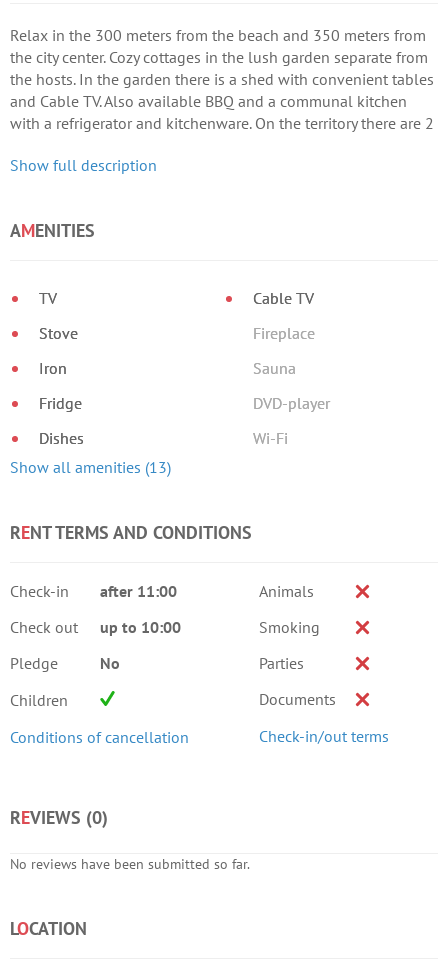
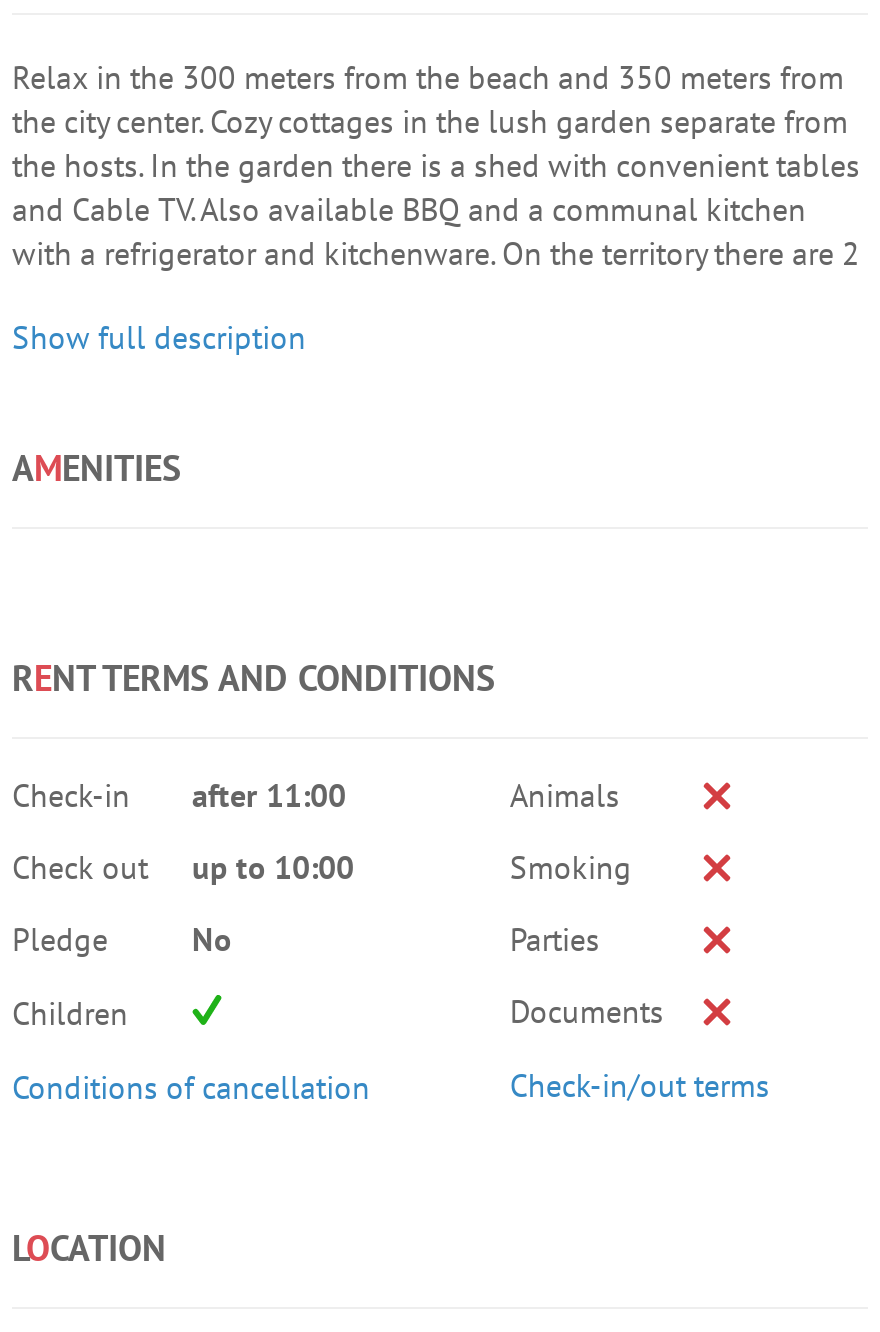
- Cable TV
- Fireplace
- Sauna
- DVD-player
- Wi-Fi
- Show all amenities (13)

- TV
- Stove
- Iron
- Fridge
- Dishes

- REVIEWS (0)
- No reviews have been submitted so far.
